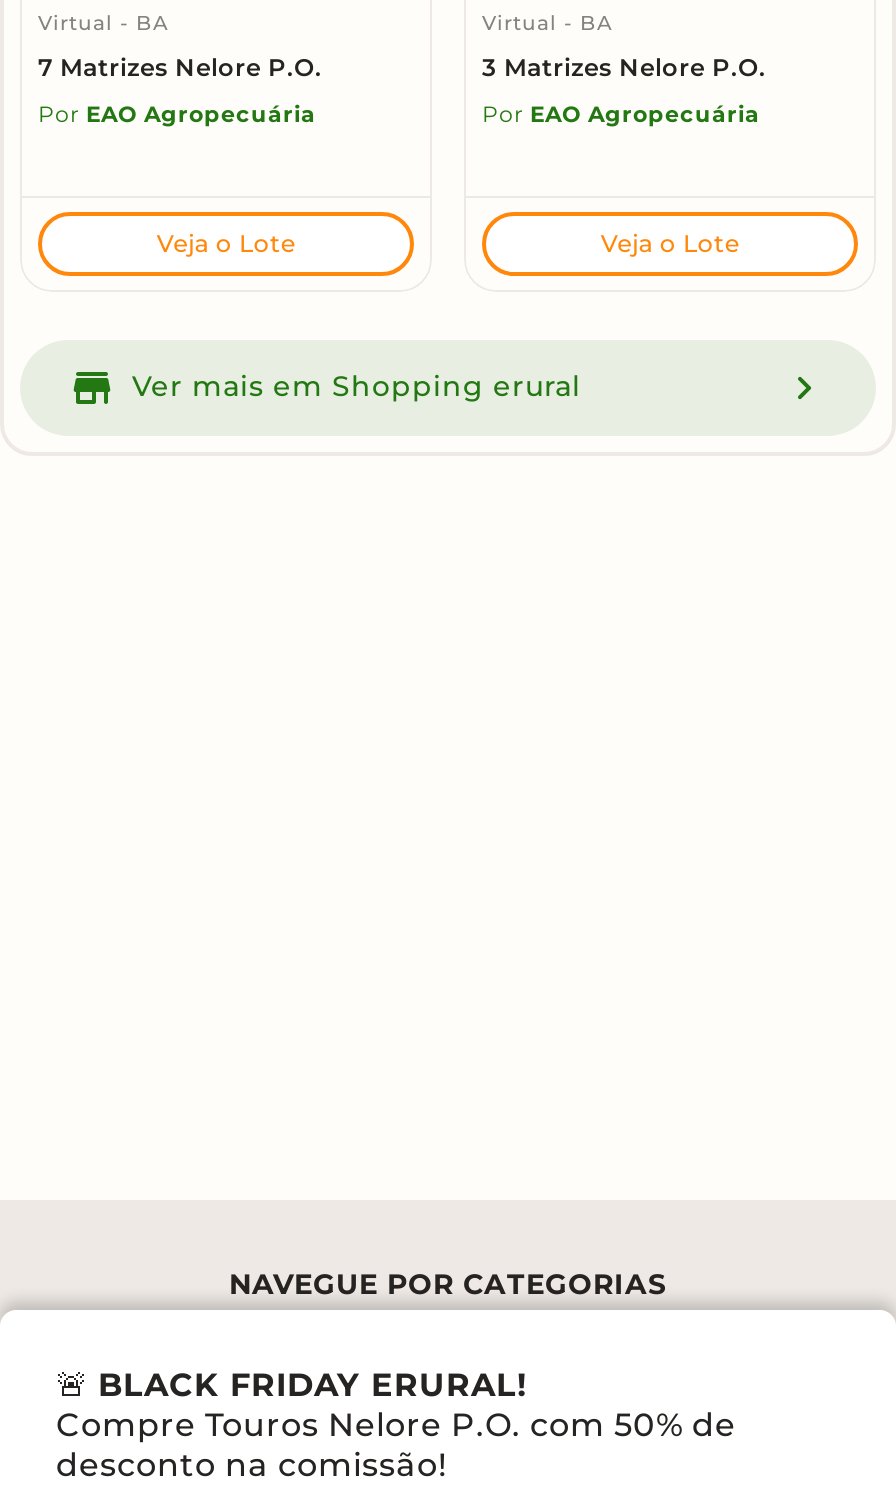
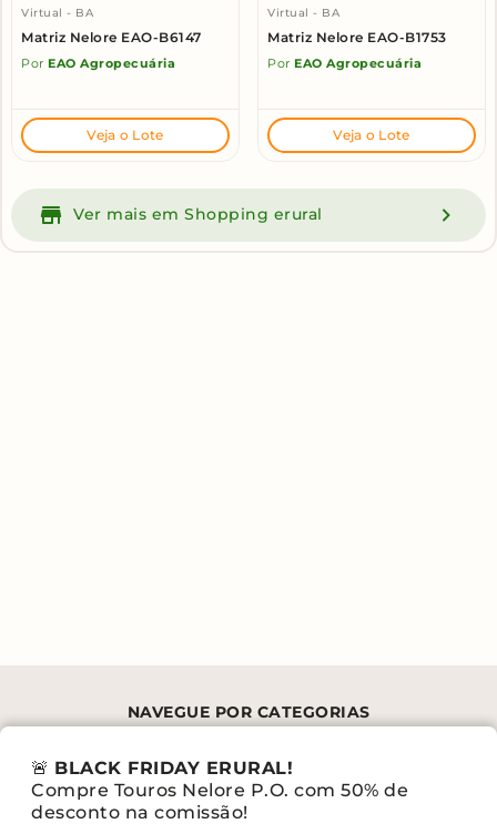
- 7 Matrizes Nelore P.O.
+ Matriz Nelore EAO-B6147

- 3 Matrizes Nelore P.O.
+ Matriz Nelore EAO-B1753
